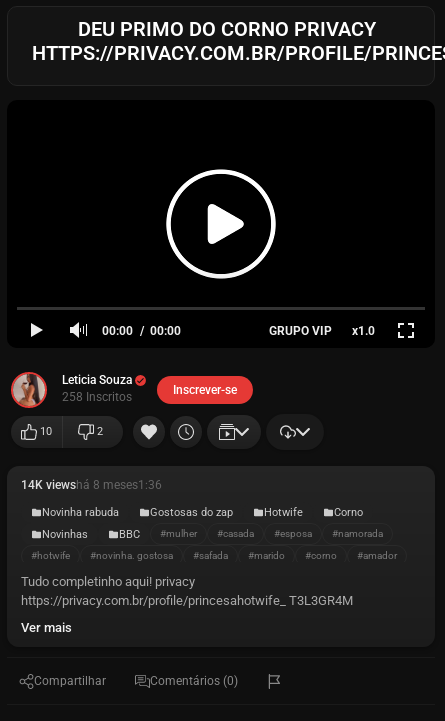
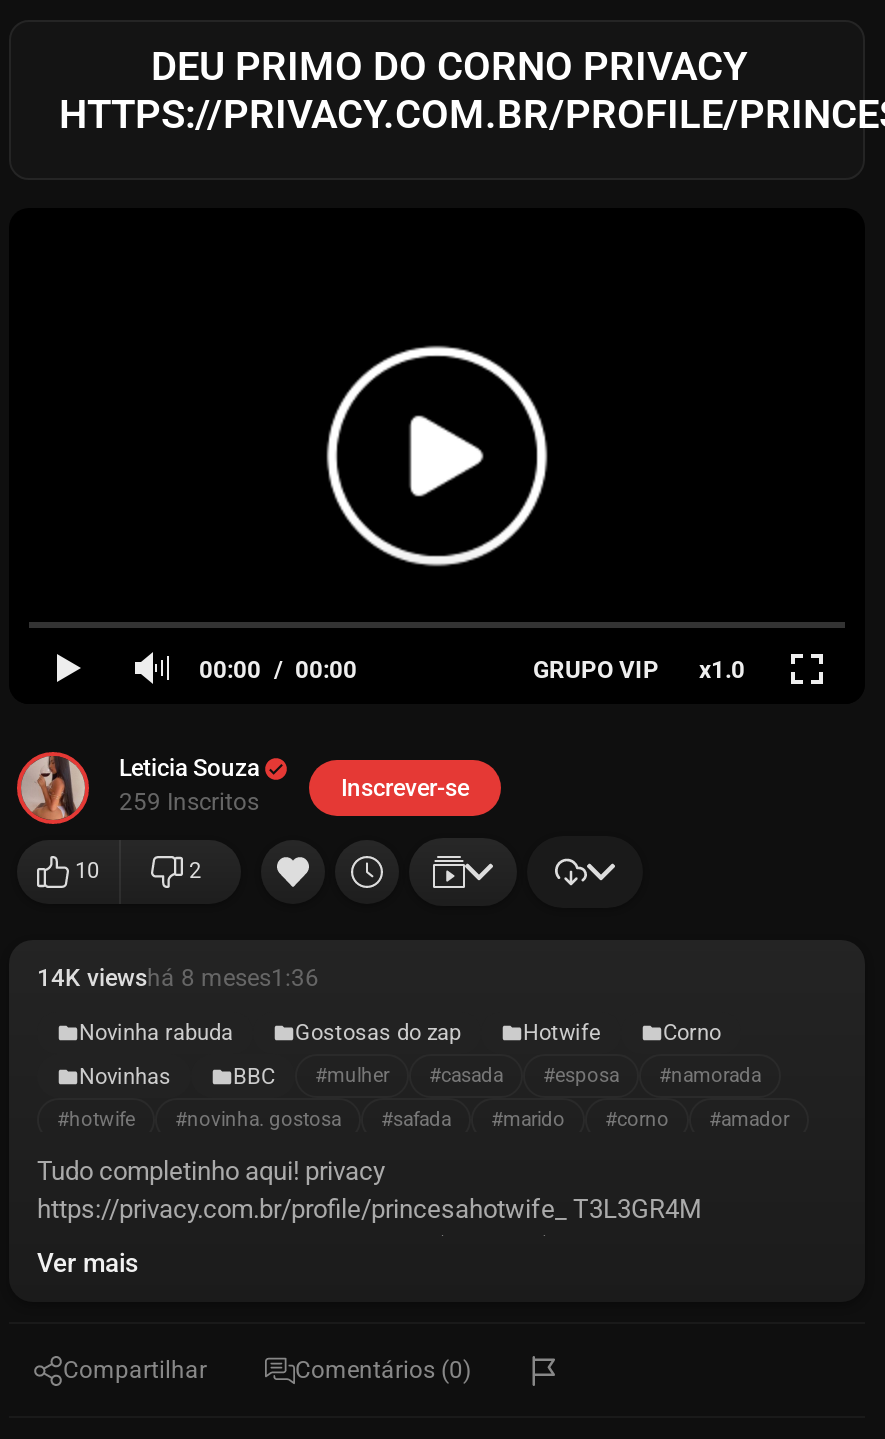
- 258 Inscritos
+ 259 Inscritos
